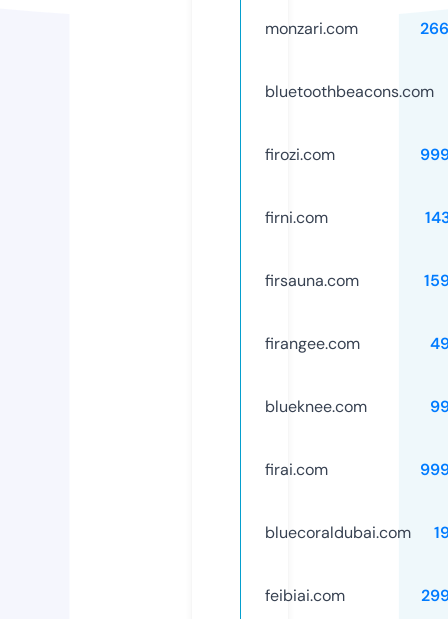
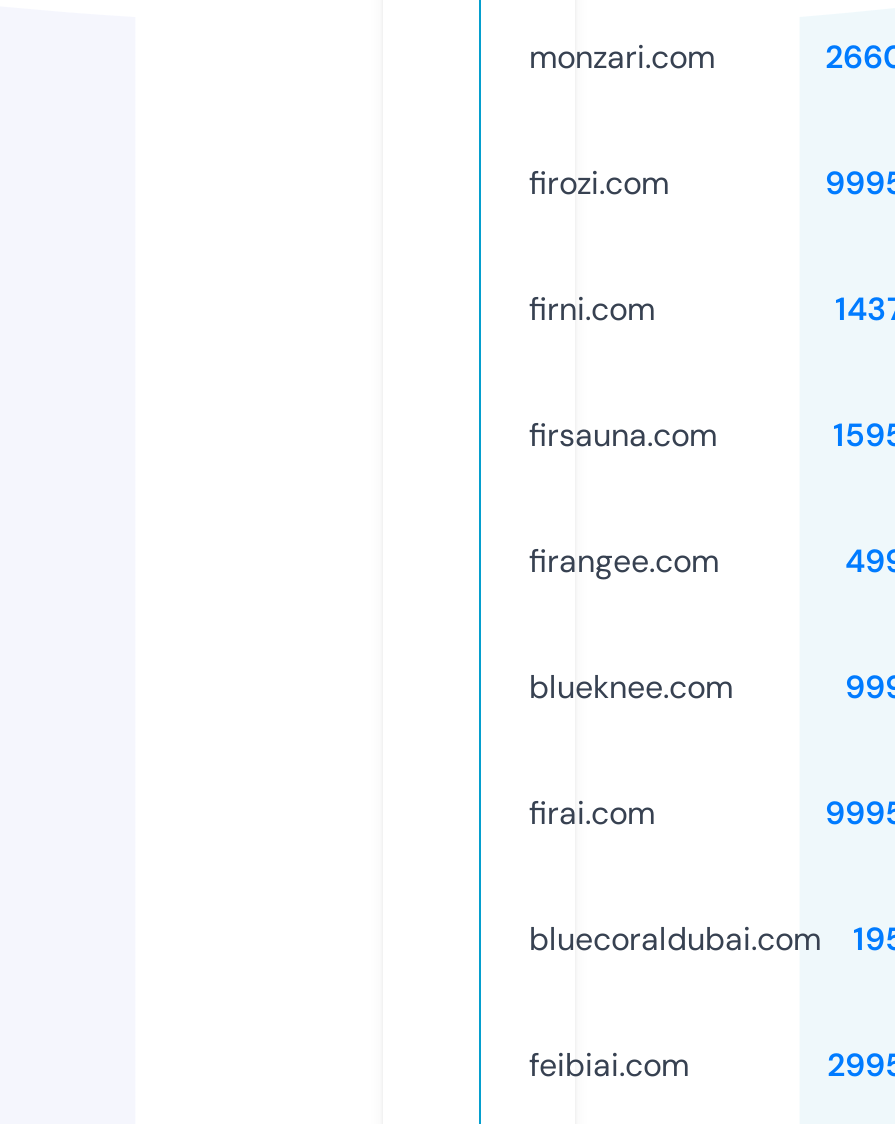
- bluetoothbeacons.com
